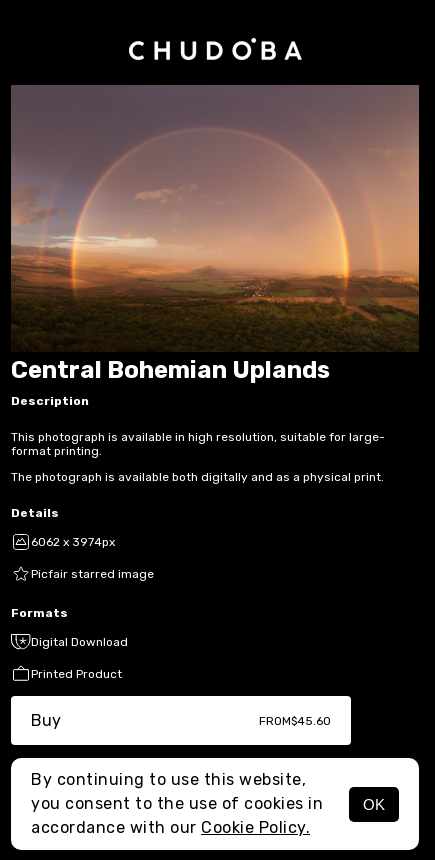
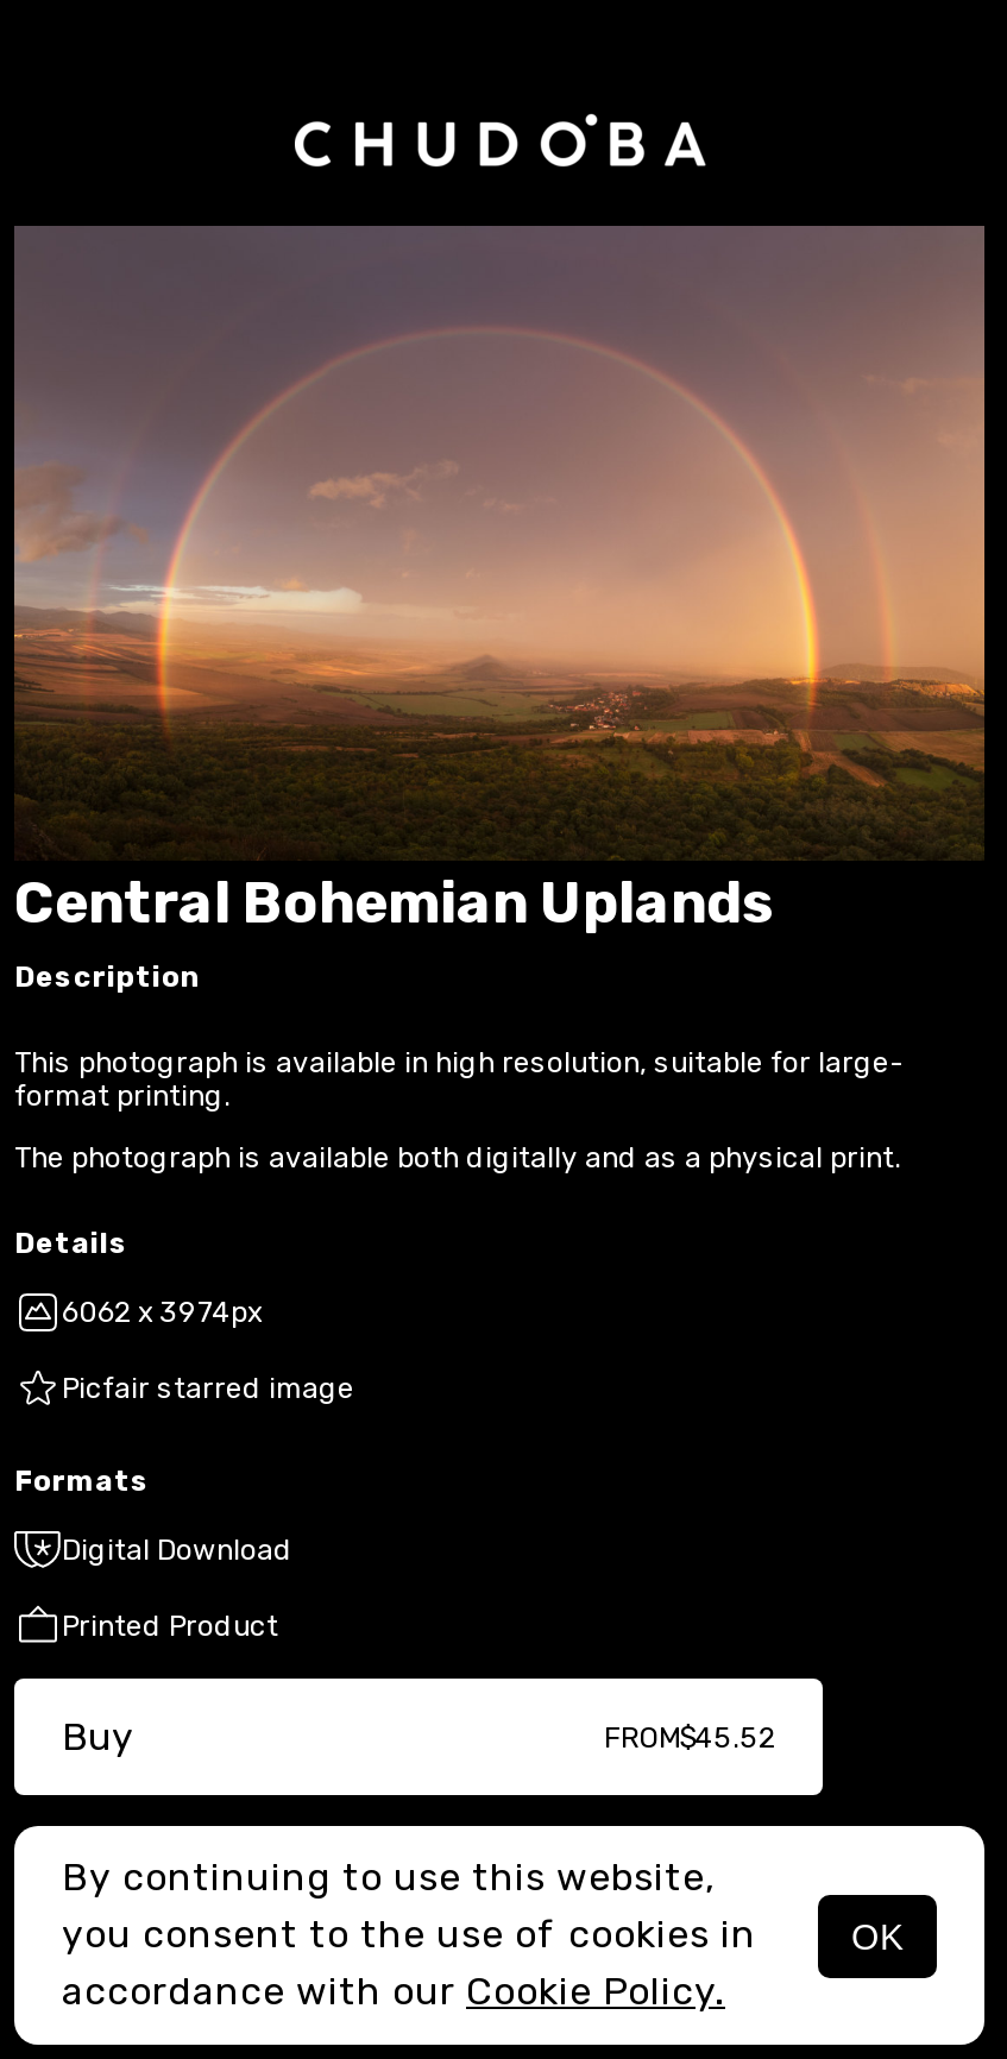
- FROM$45.60
+ FROM$45.52
